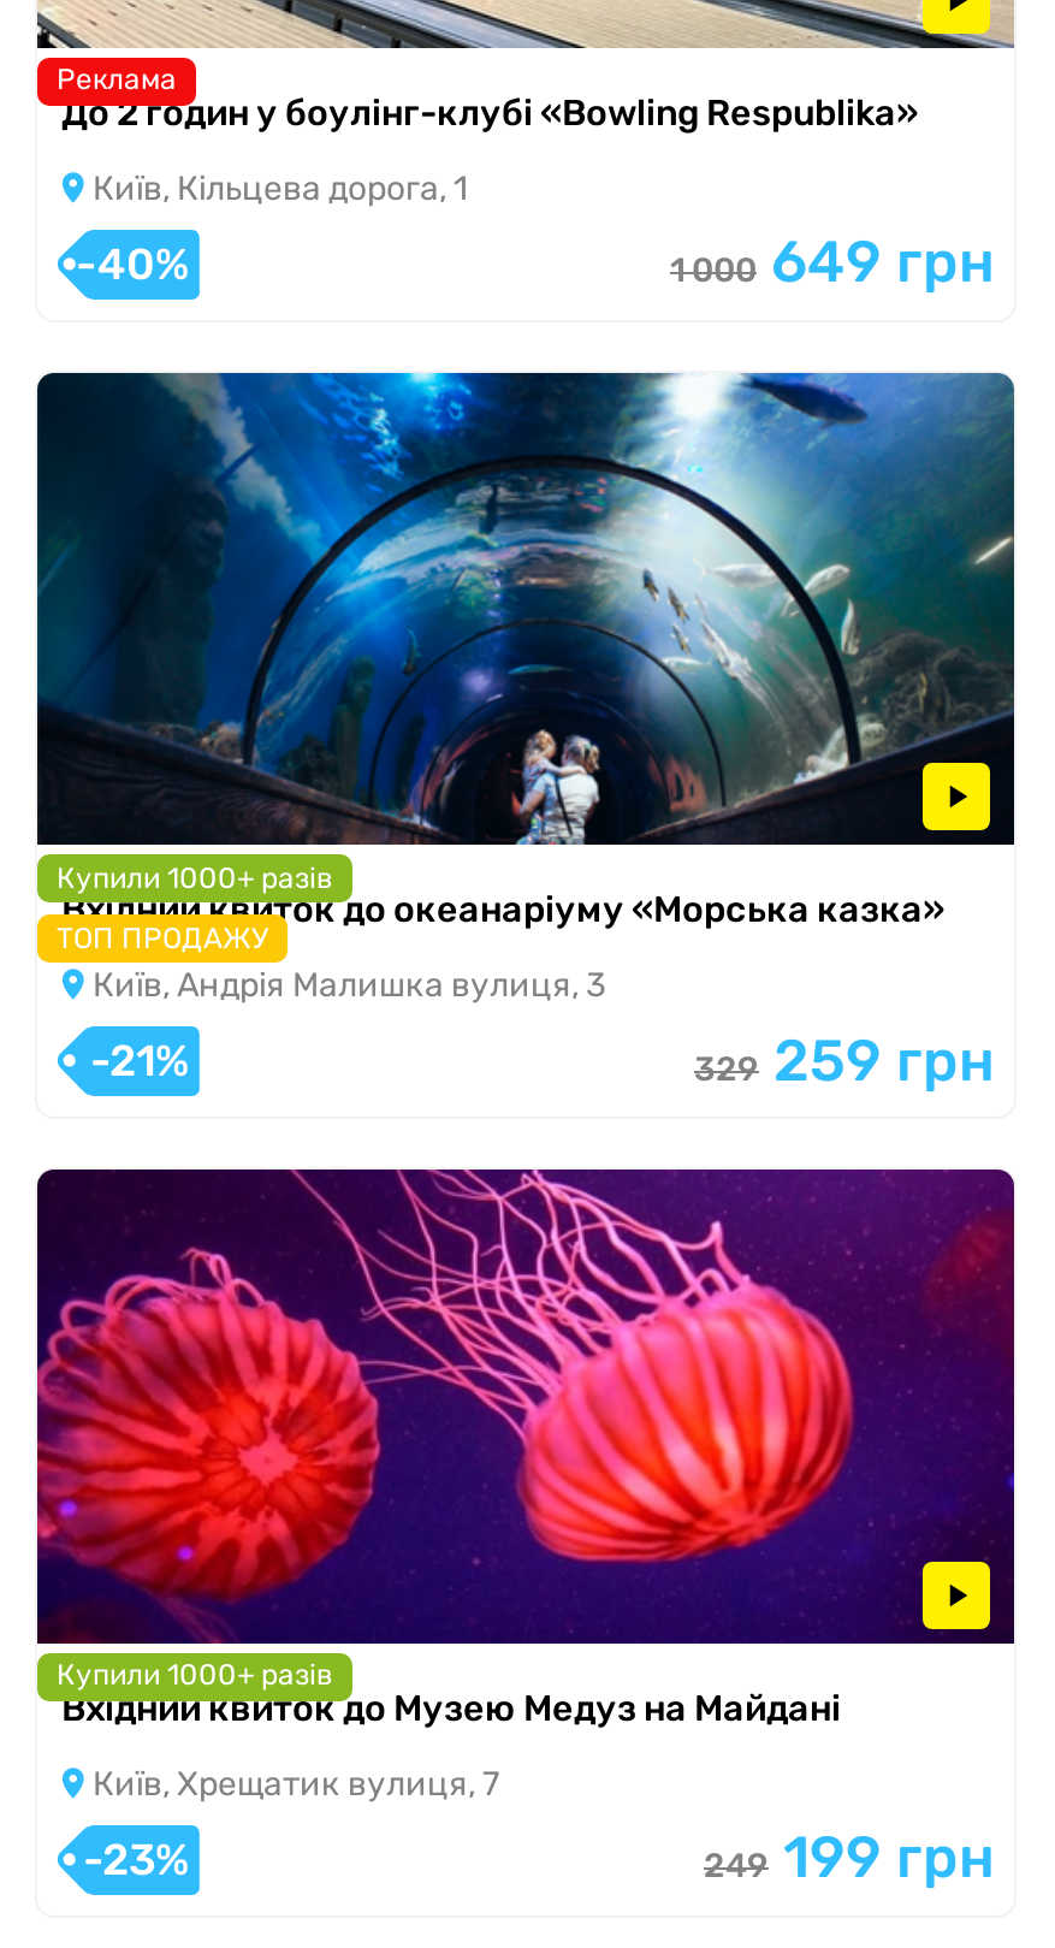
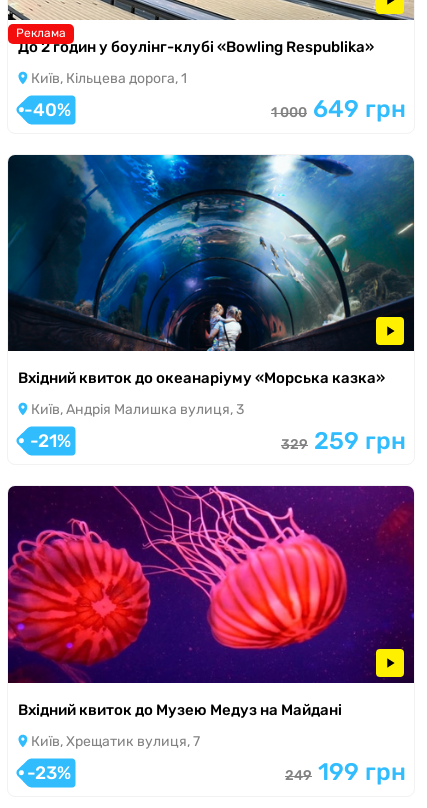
- Купили 1000+ разів
- ТОП ПРОДАЖУ

- Купили 1000+ разів
